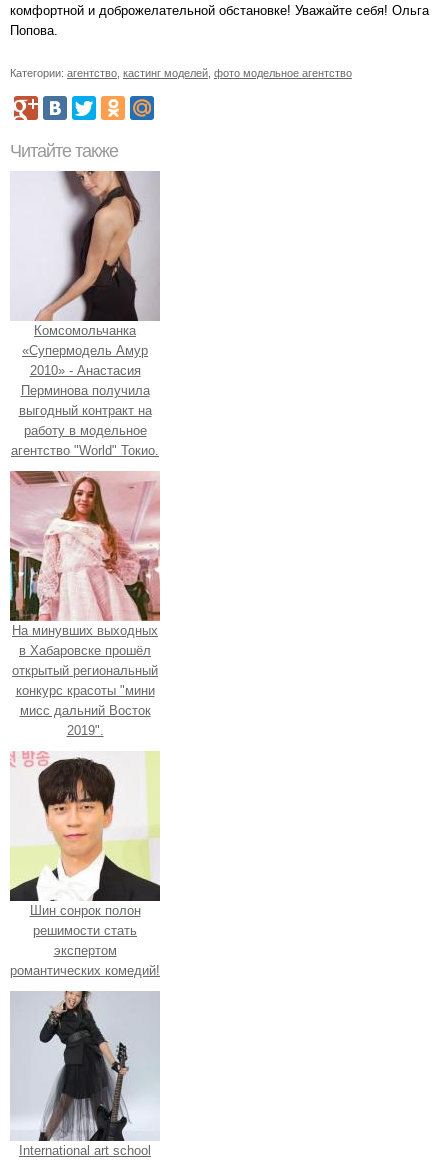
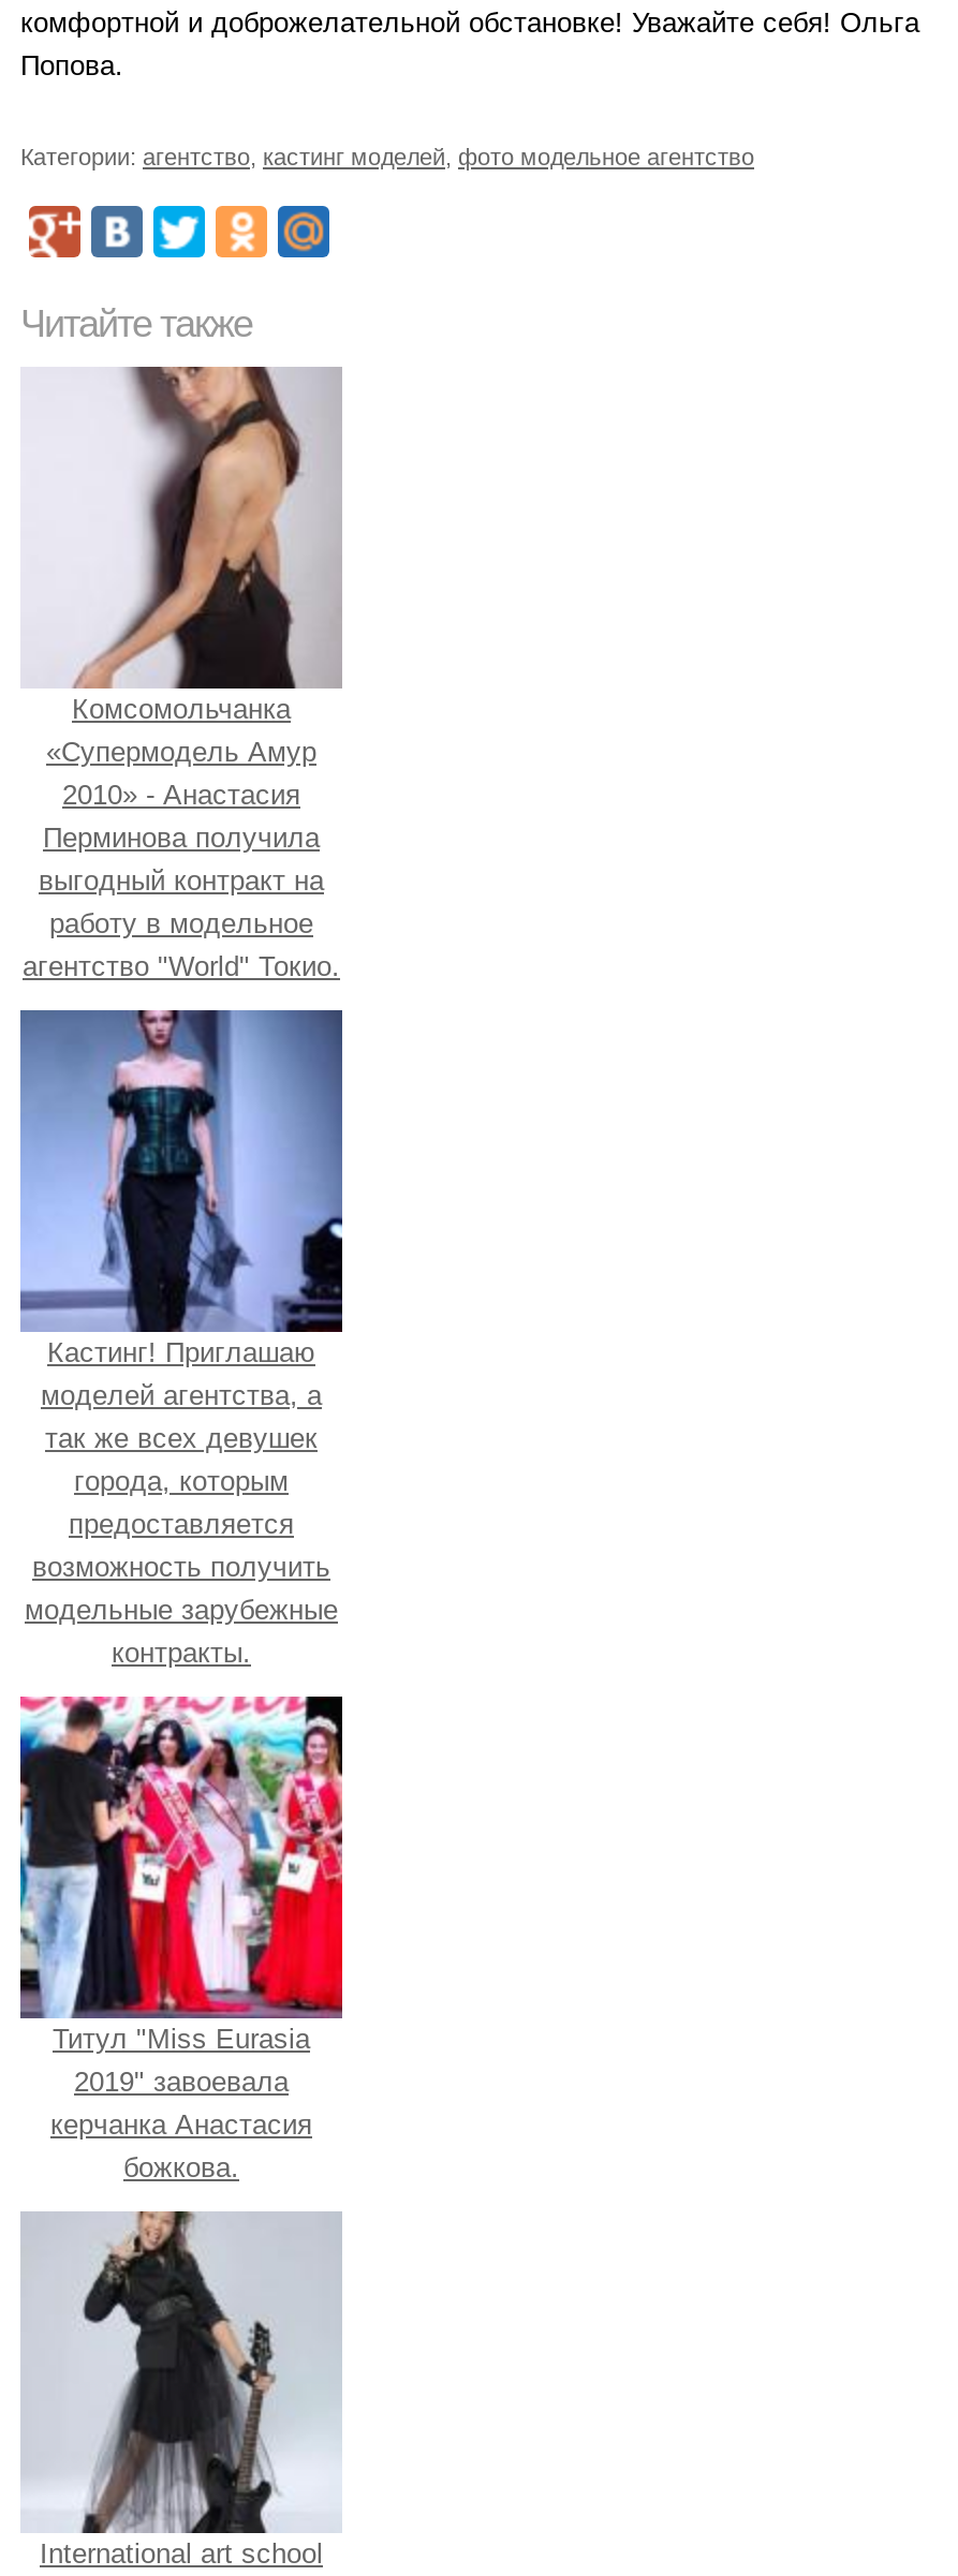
- [image]
+ [image]

- На минувших выходных
- в Хабаровске прошёл
- открытый региональный
- конкурс красоты "мини
- мисс дальний Восток
- 2019".
+ Кастинг! Приглашаю
+ моделей агентства, а
+ так же всех девушек
+ города, которым
+ предоставляется
+ возможность получить
+ модельные зарубежные
+ контракты.

- [image]
- Шин сонрок полон
- решимости стать
- экспертом
- романтических комедий!
+ [image]
+ Титул "Miss Eurasia
+ 2019" завоевала
+ керчанка Анастасия
+ божкова.
